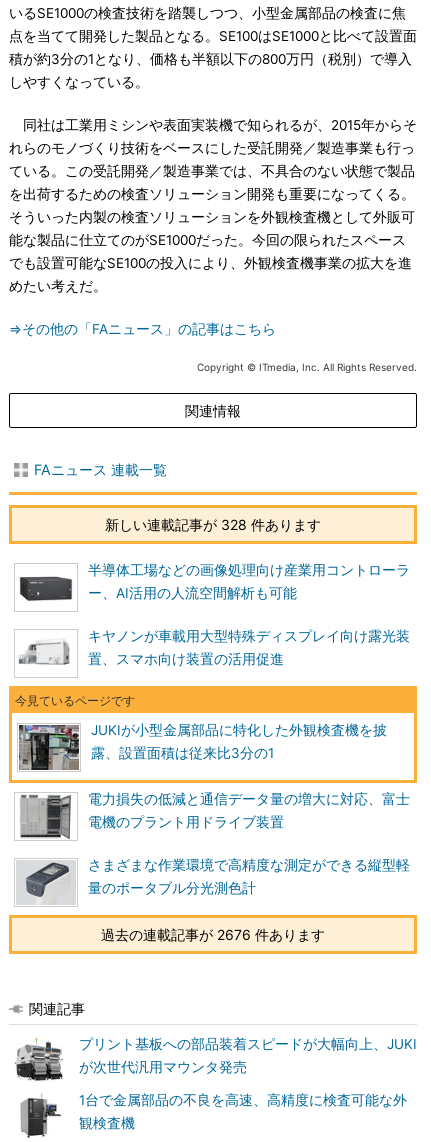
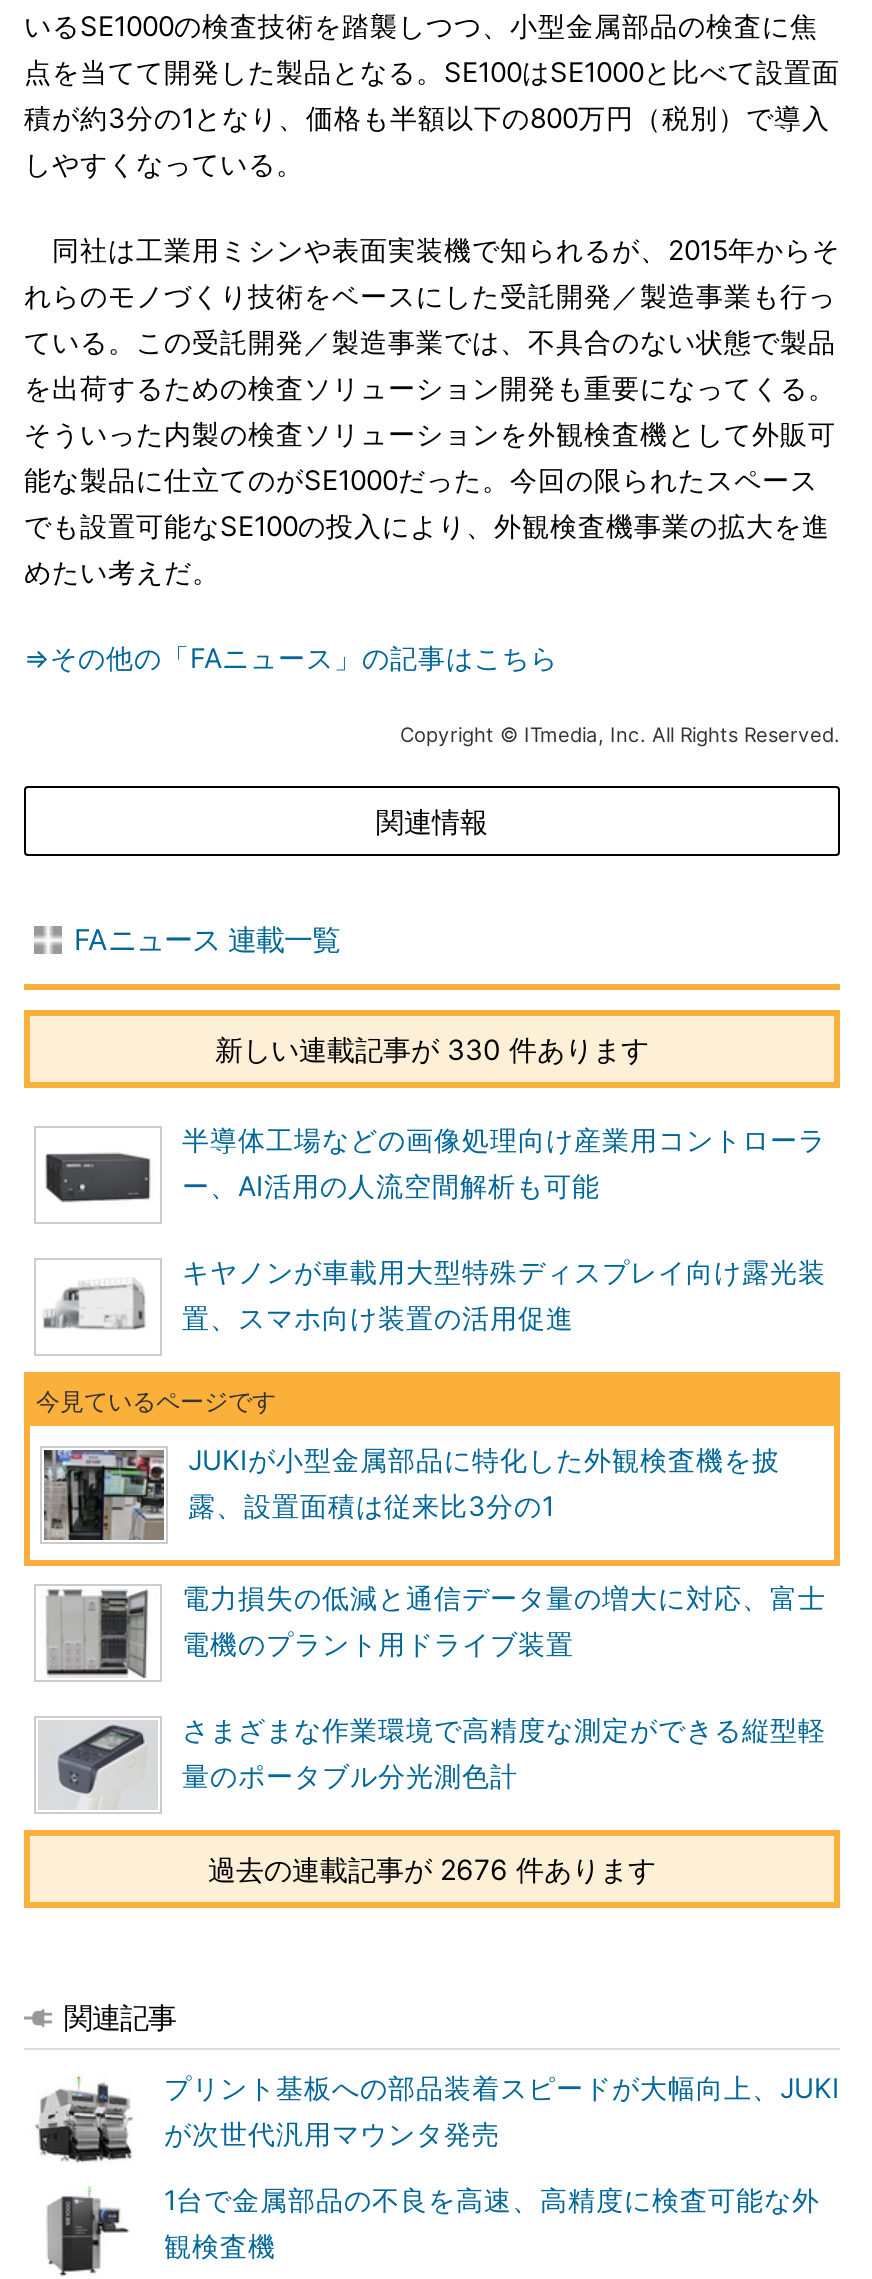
- 新しい連載記事が 328 件あります
+ 新しい連載記事が 330 件あります
